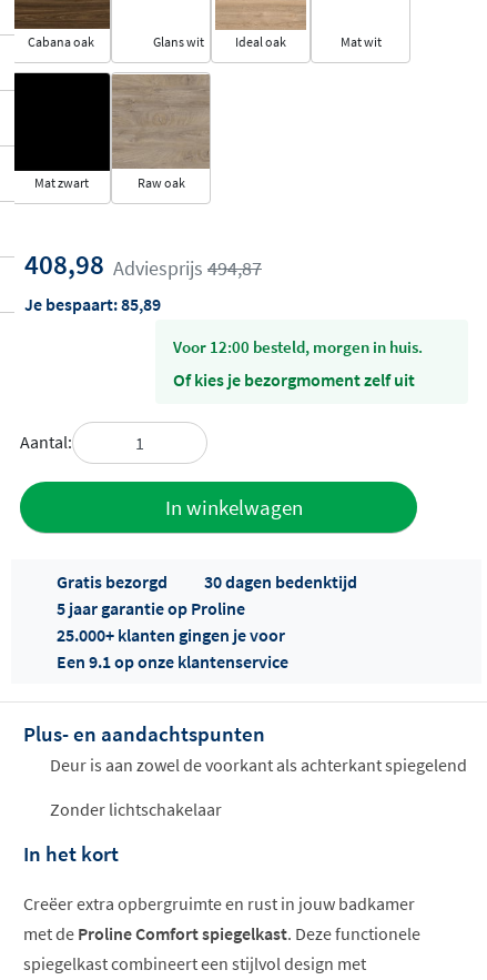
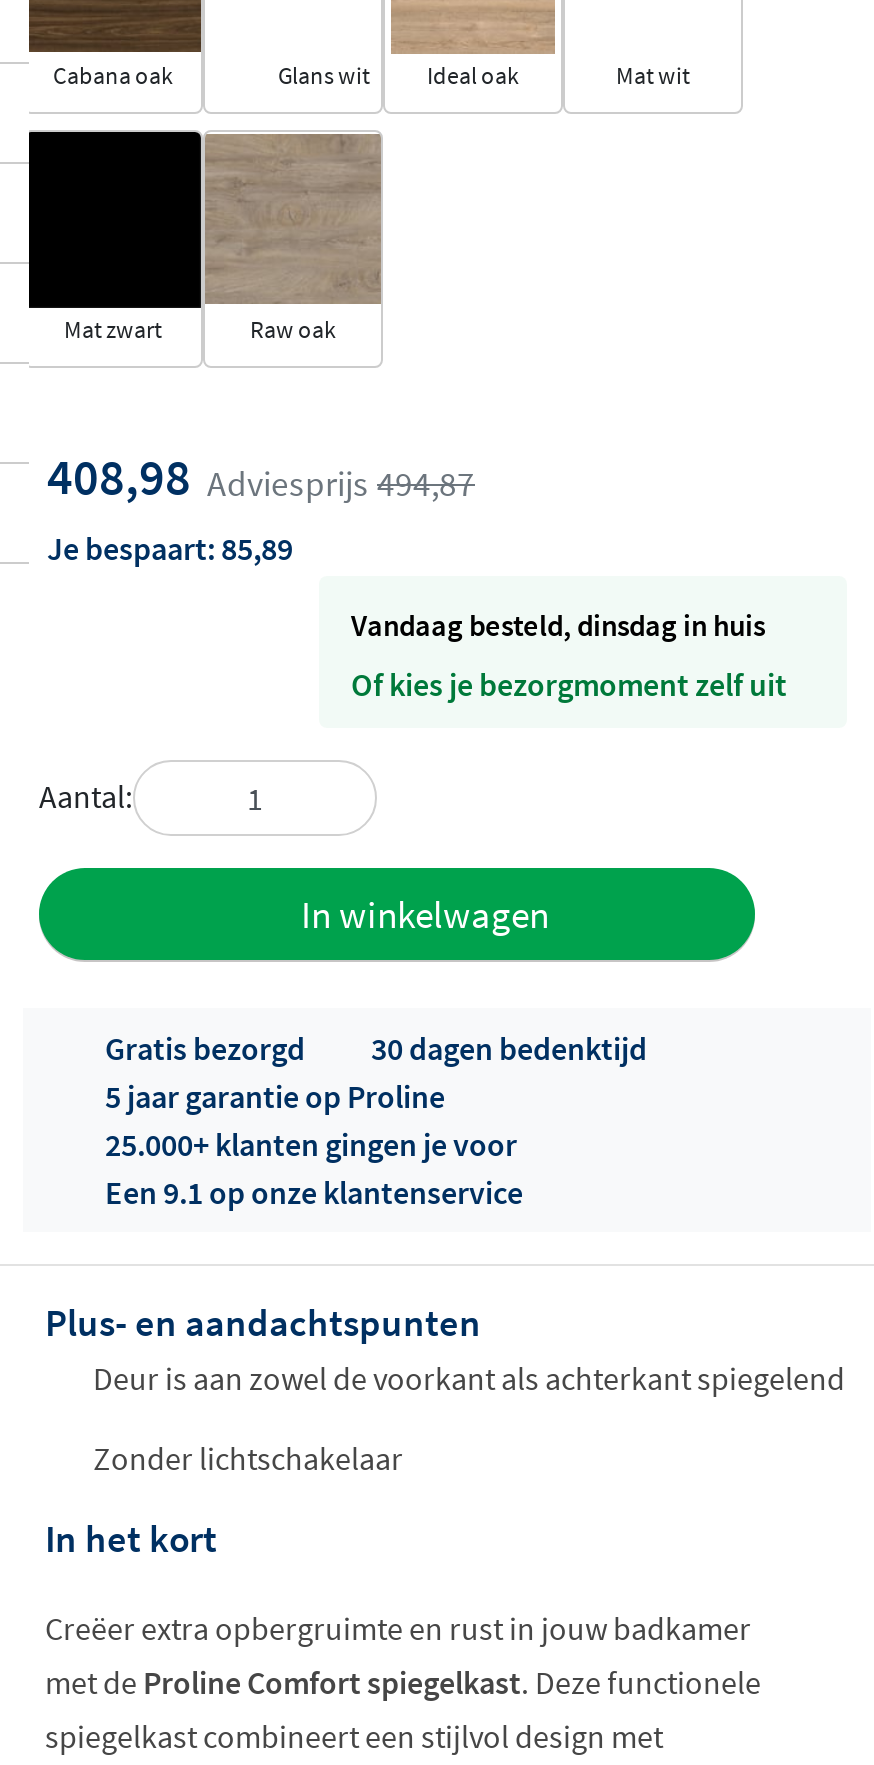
- voor 12:00 besteld, morgen in huis.
+ vandaag besteld, dinsdag in huis
